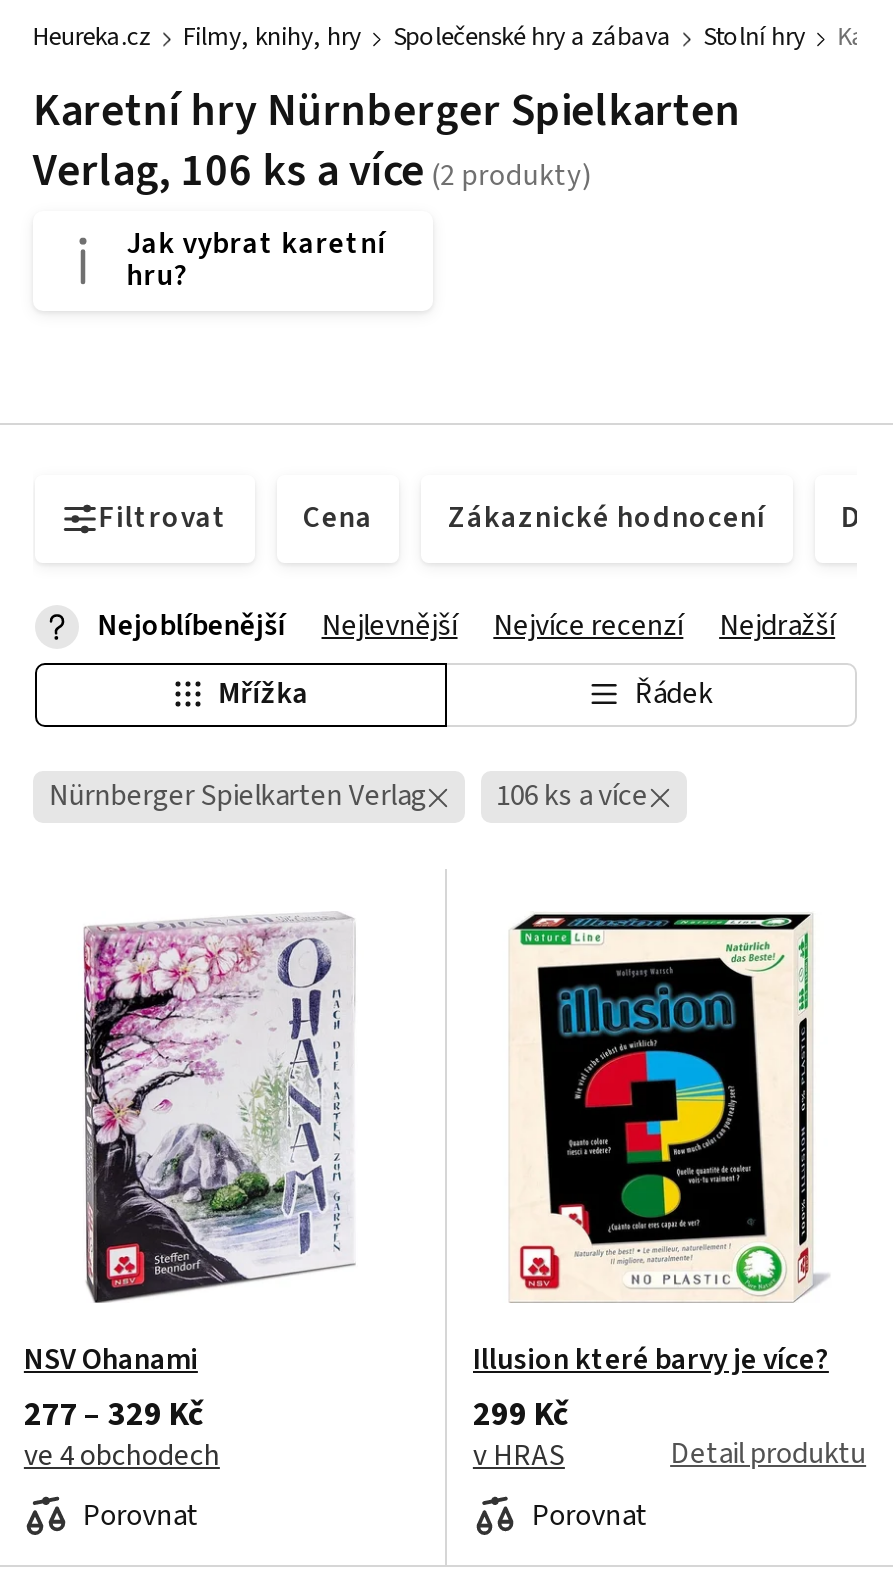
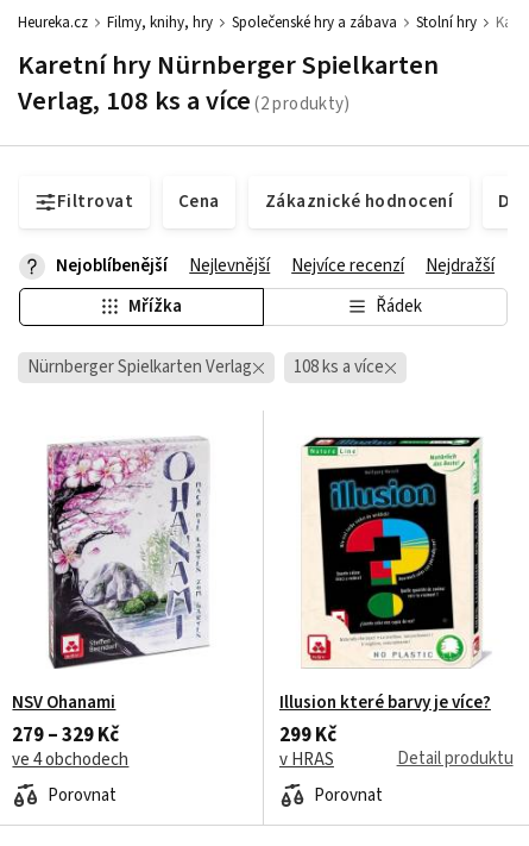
- Verlag, 106 ks a více
- Jak vybrat karetní
- hru?
+ Verlag, 108 ks a více

- Nürnberger Spielkarten Verlag 106 ks a více
+ Nürnberger Spielkarten Verlag 108 ks a více

- 277 – 329 Kč
+ 279 – 329 Kč
